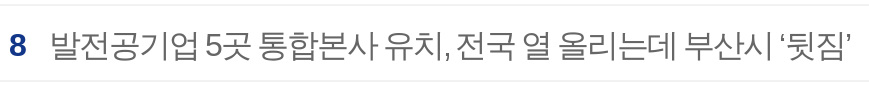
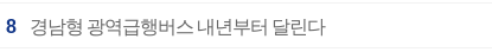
- 발전공기업 5곳 통합본사 유치, 전국 열 올리는데 부산시 ‘뒷짐’
+ 경남형 광역급행버스 내년부터 달린다
